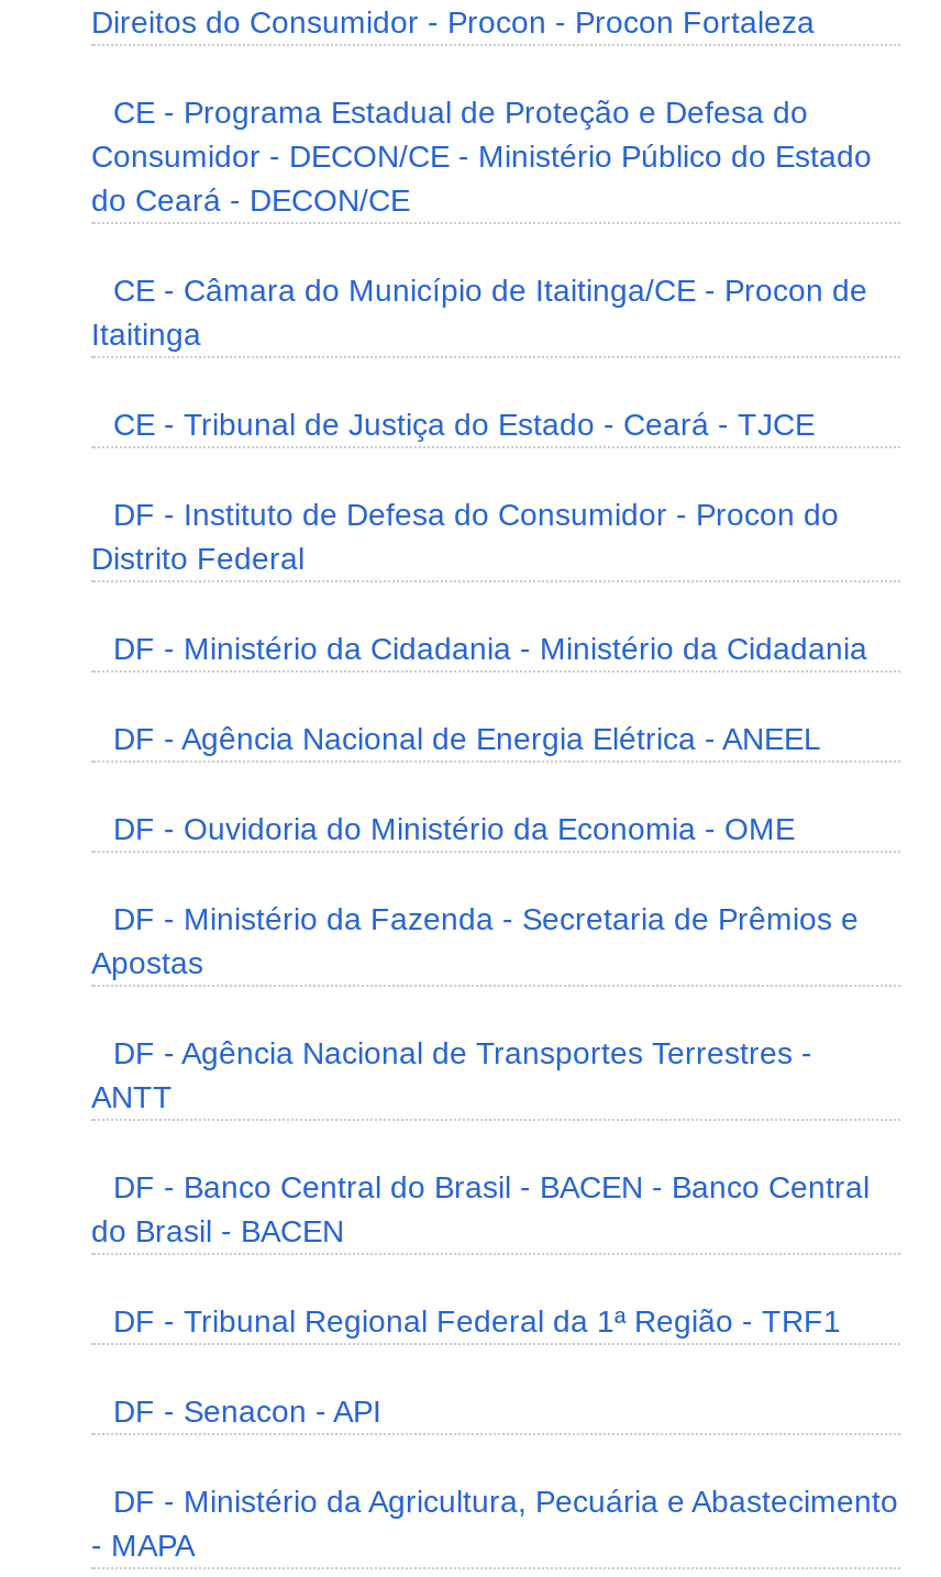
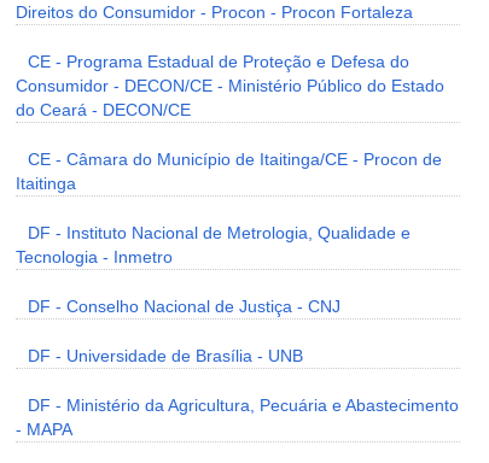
- CE - Tribunal de Justiça do Estado - Ceará - TJCE
- DF - Instituto de Defesa do Consumidor - Procon do
- Distrito Federal
- DF - Ministério da Cidadania - Ministério da Cidadania
- DF - Agência Nacional de Energia Elétrica - ANEEL
- DF - Ouvidoria do Ministério da Economia - OME
- DF - Ministério da Fazenda - Secretaria de Prêmios e
- Apostas
- DF - Agência Nacional de Transportes Terrestres -
- ANTT
- DF - Banco Central do Brasil - BACEN - Banco Central
- do Brasil - BACEN
- DF - Tribunal Regional Federal da 1ª Região - TRF1
- DF - Senacon - API
+ DF - Instituto Nacional de Metrologia, Qualidade e
+ Tecnologia - Inmetro
+ DF - Conselho Nacional de Justiça - CNJ
+ DF - Universidade de Brasília - UNB
